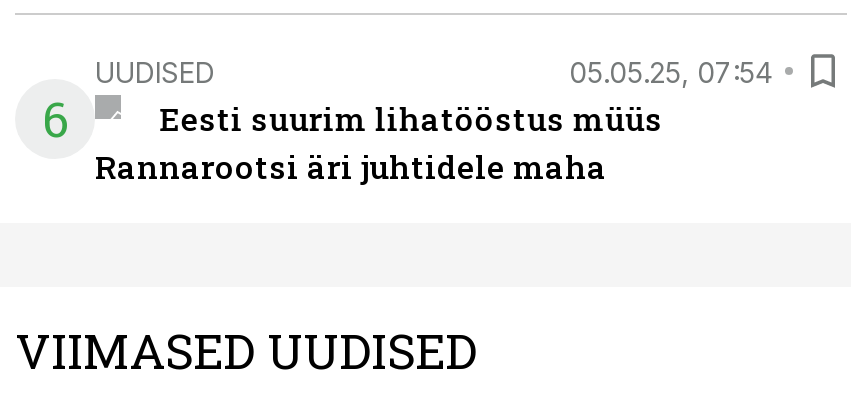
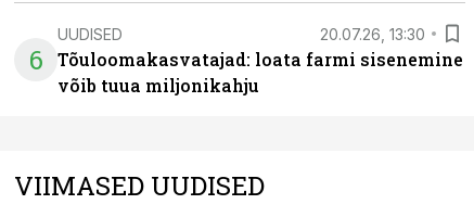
- 05.05.25, 07:54
- Eesti suurim lihatööstus müüs
- Rannarootsi äri juhtidele maha
+ 20.07.26, 13:30
+ Tõuloomakasvatajad: loata farmi sisenemine
+ võib tuua miljonikahju
